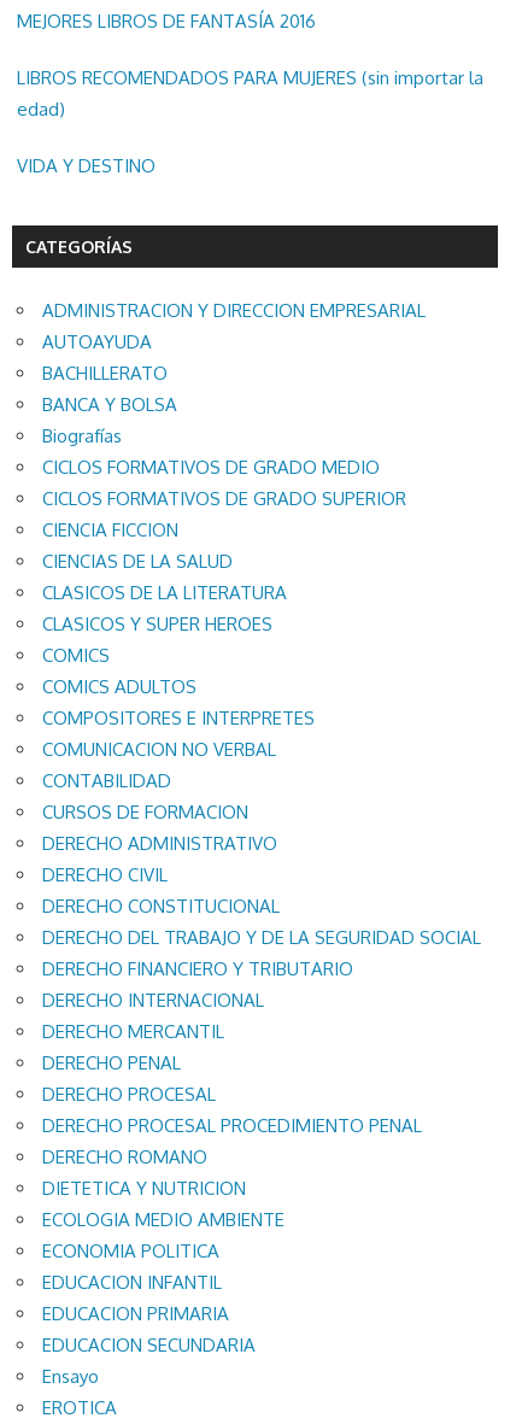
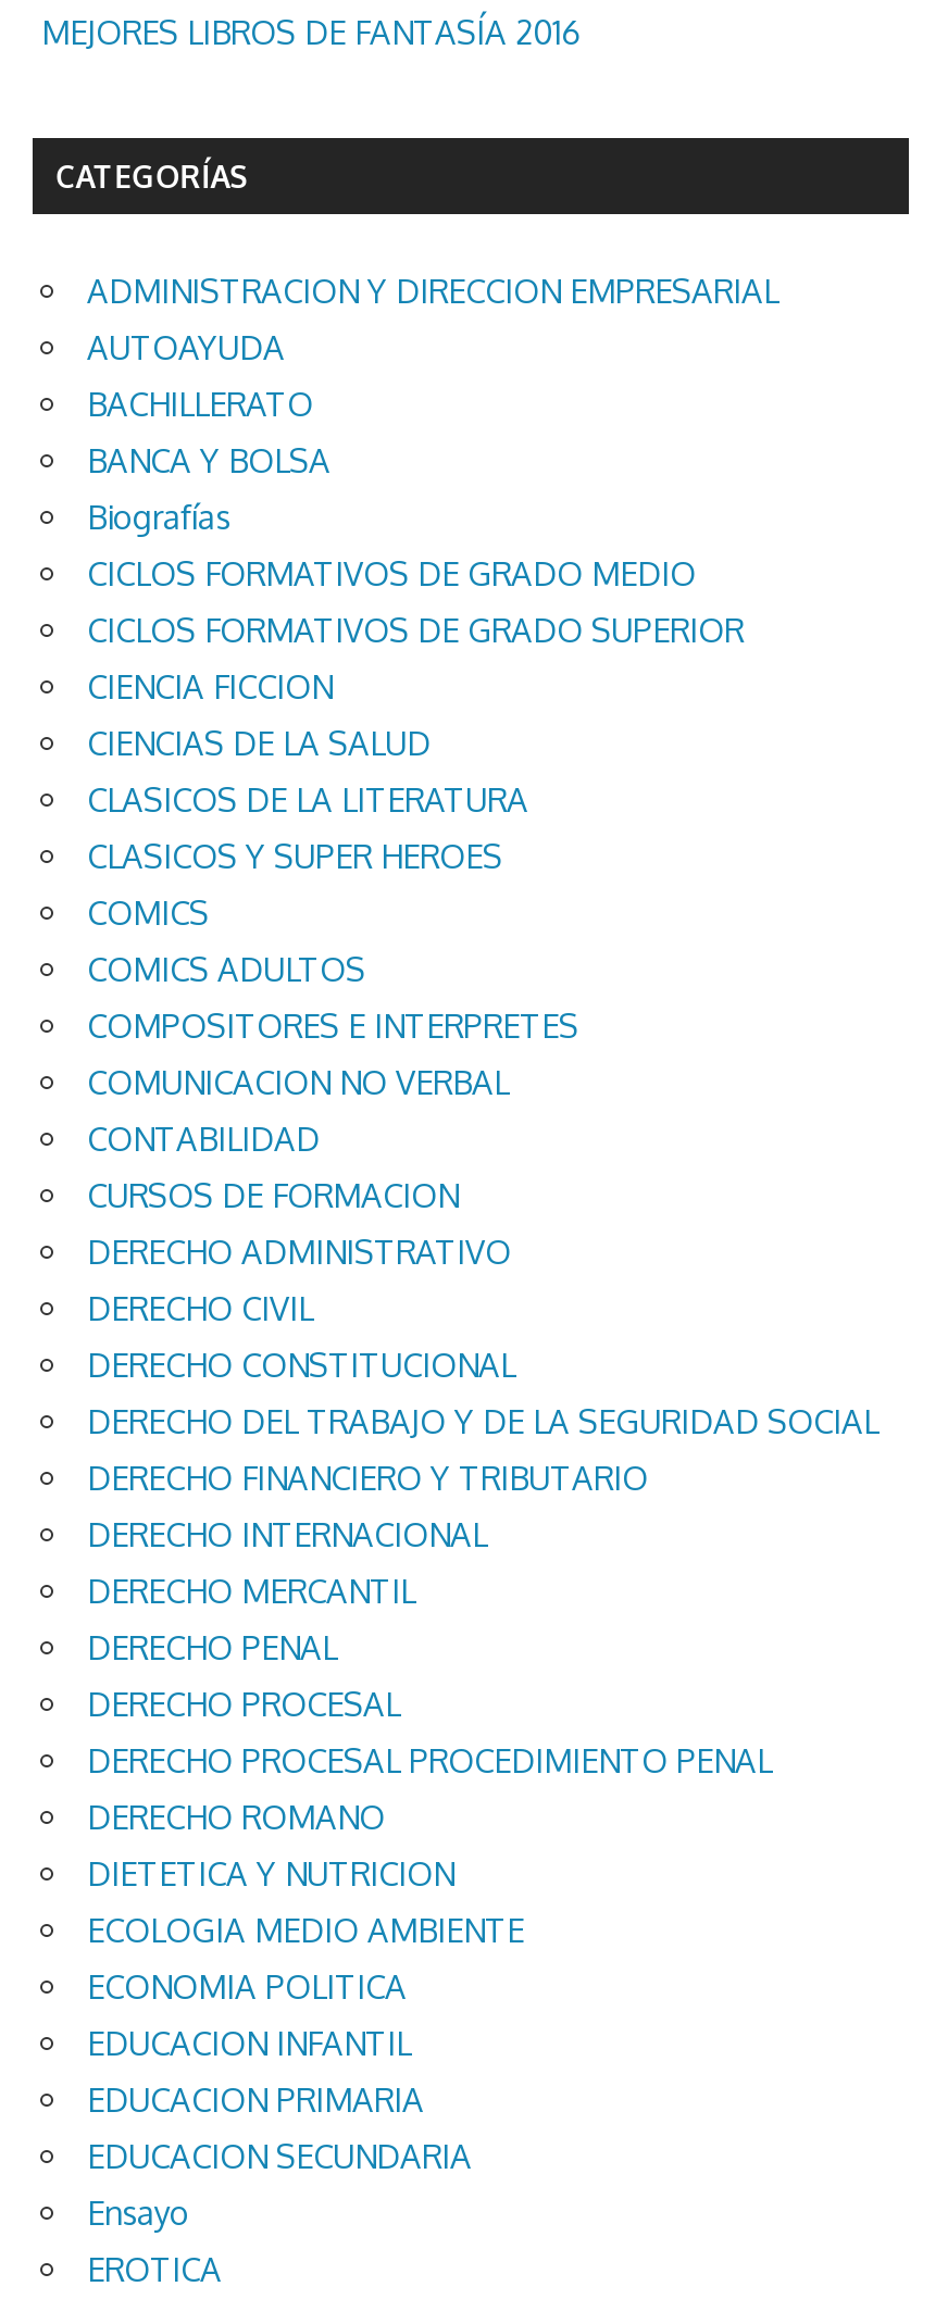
- LIBROS RECOMENDADOS PARA MUJERES (sin importar la
- edad)
- VIDA Y DESTINO
